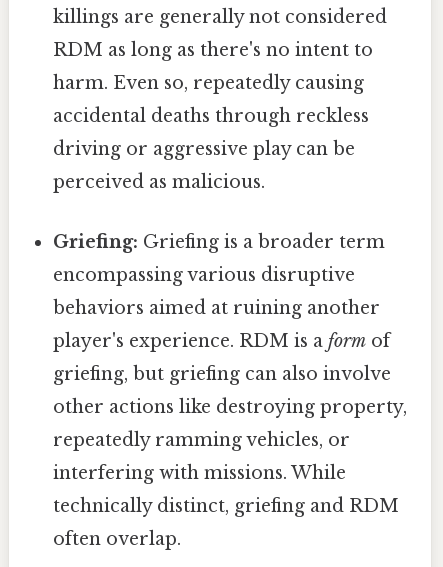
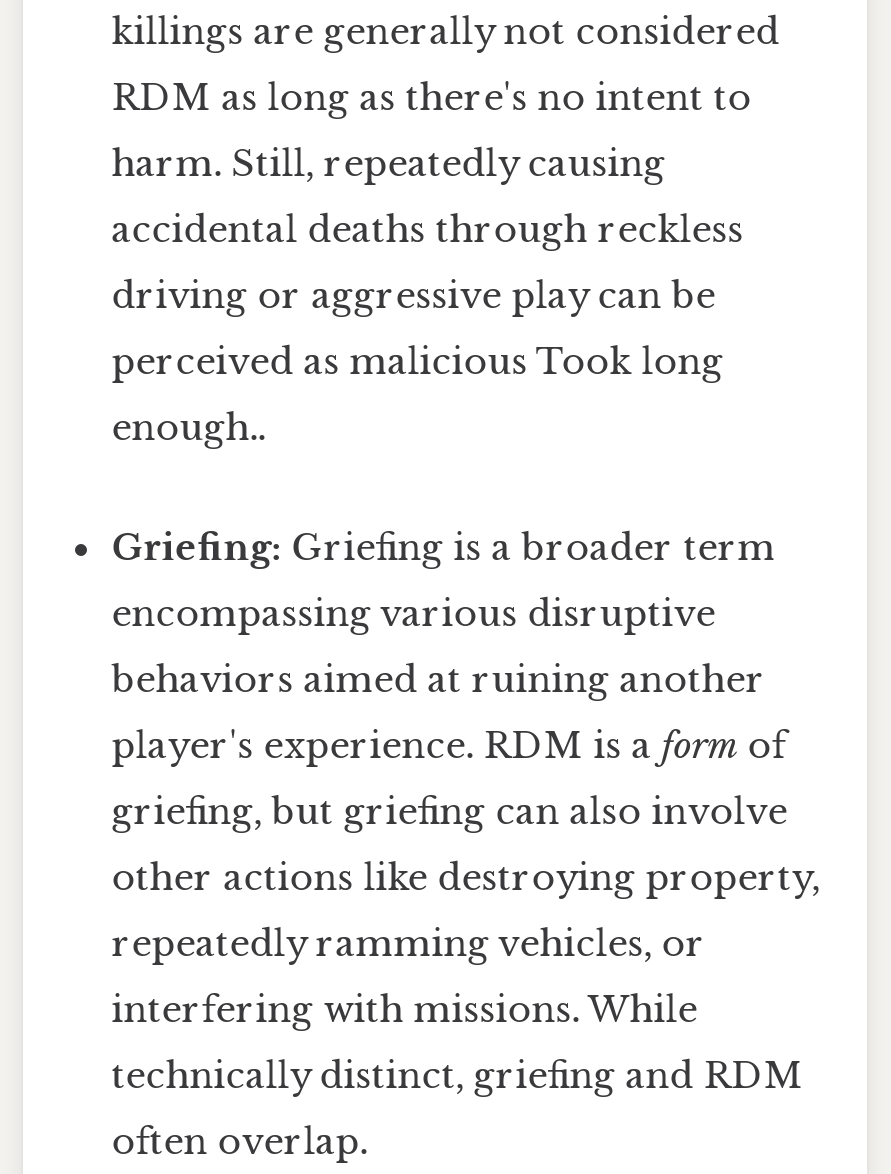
- harm. Even so, repeatedly causing
+ harm. Still, repeatedly causing

- perceived as malicious.
+ perceived as malicious Took long
+ enough..
